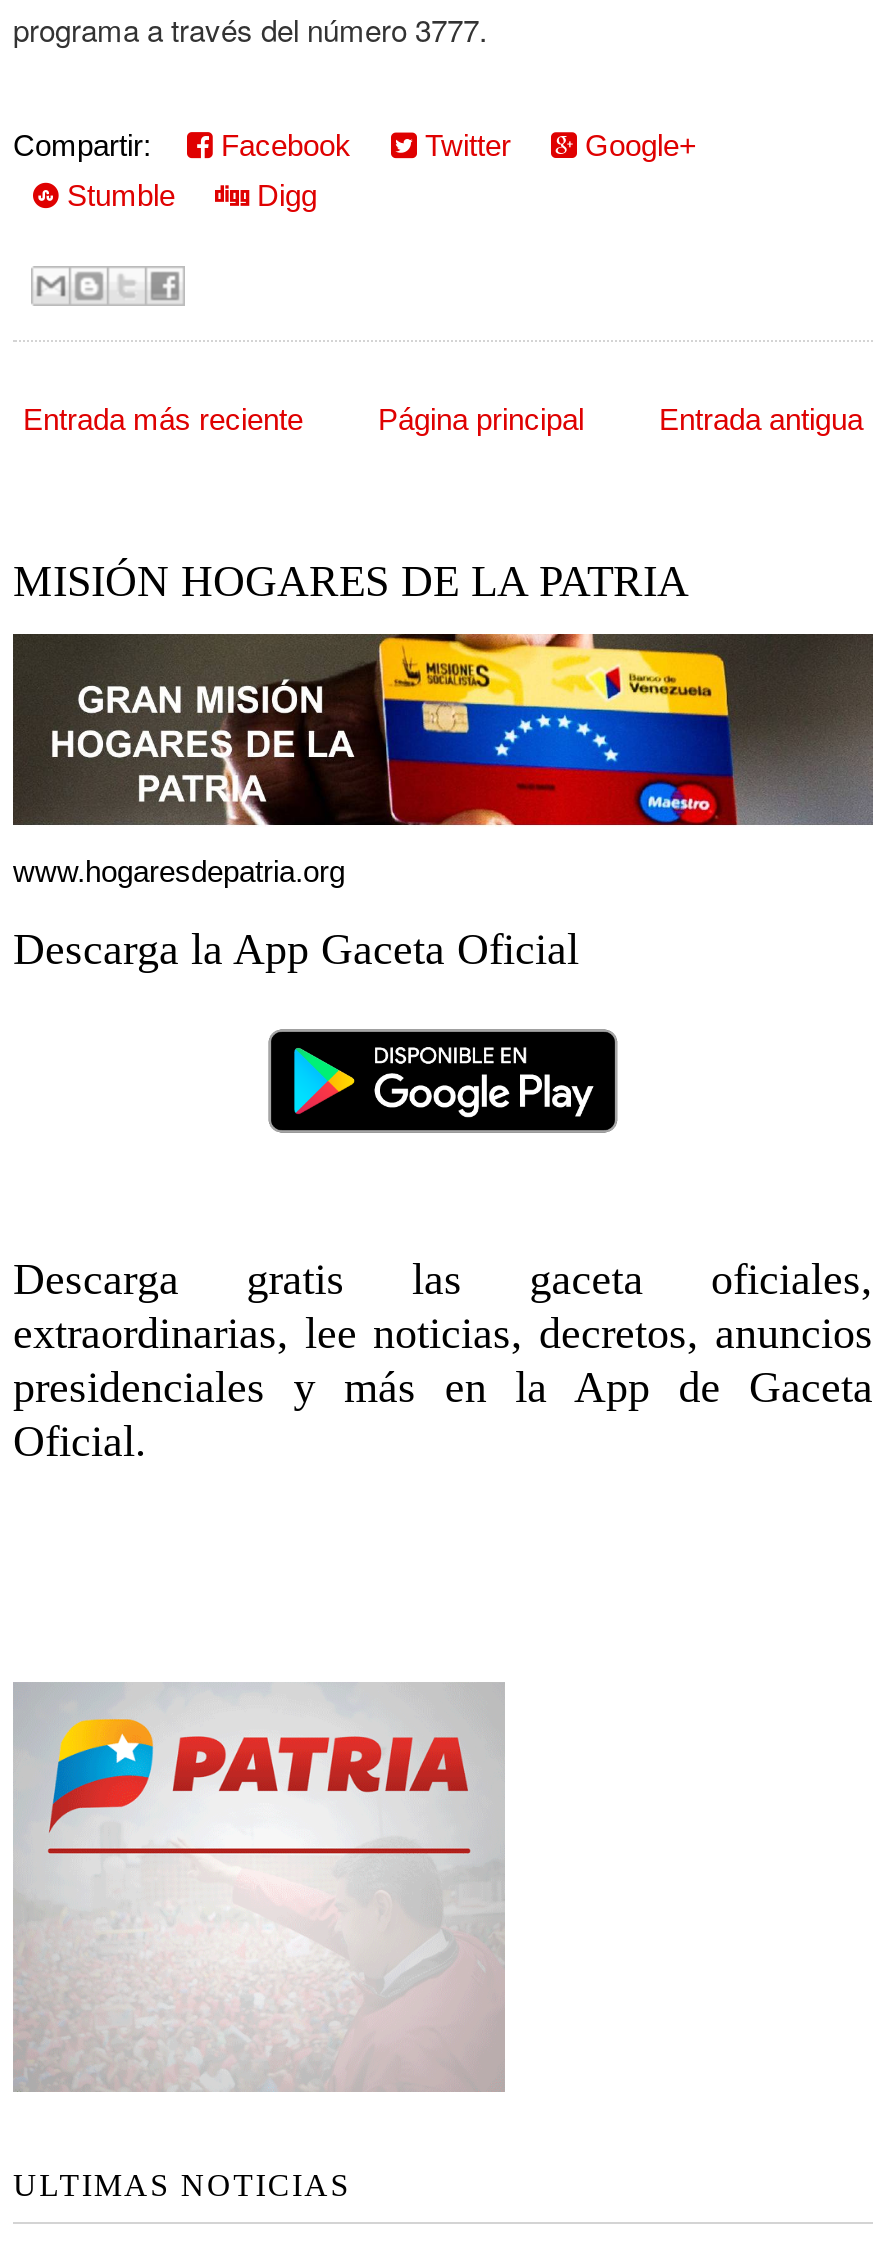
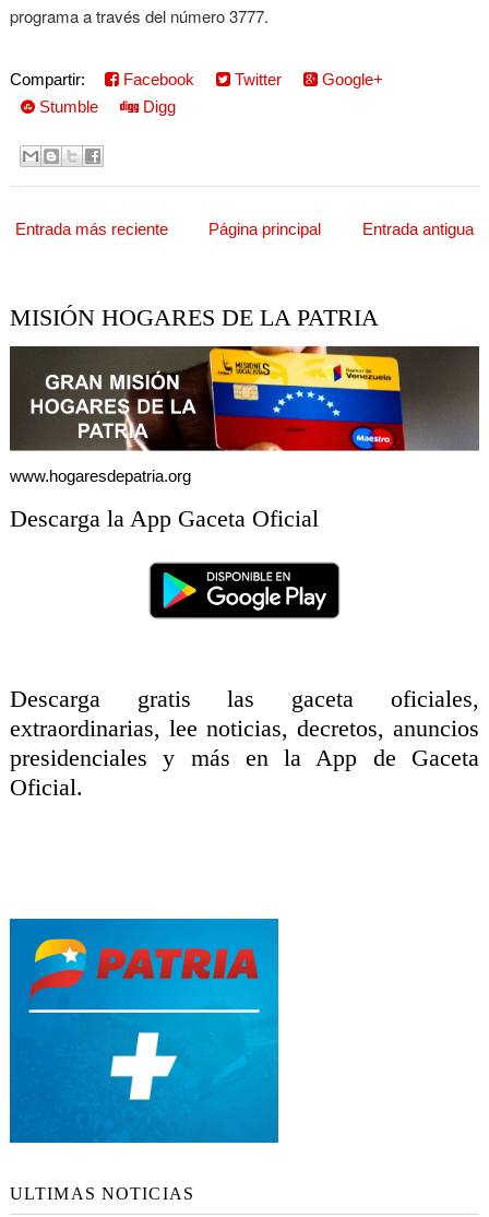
- [image]
+ [image]
